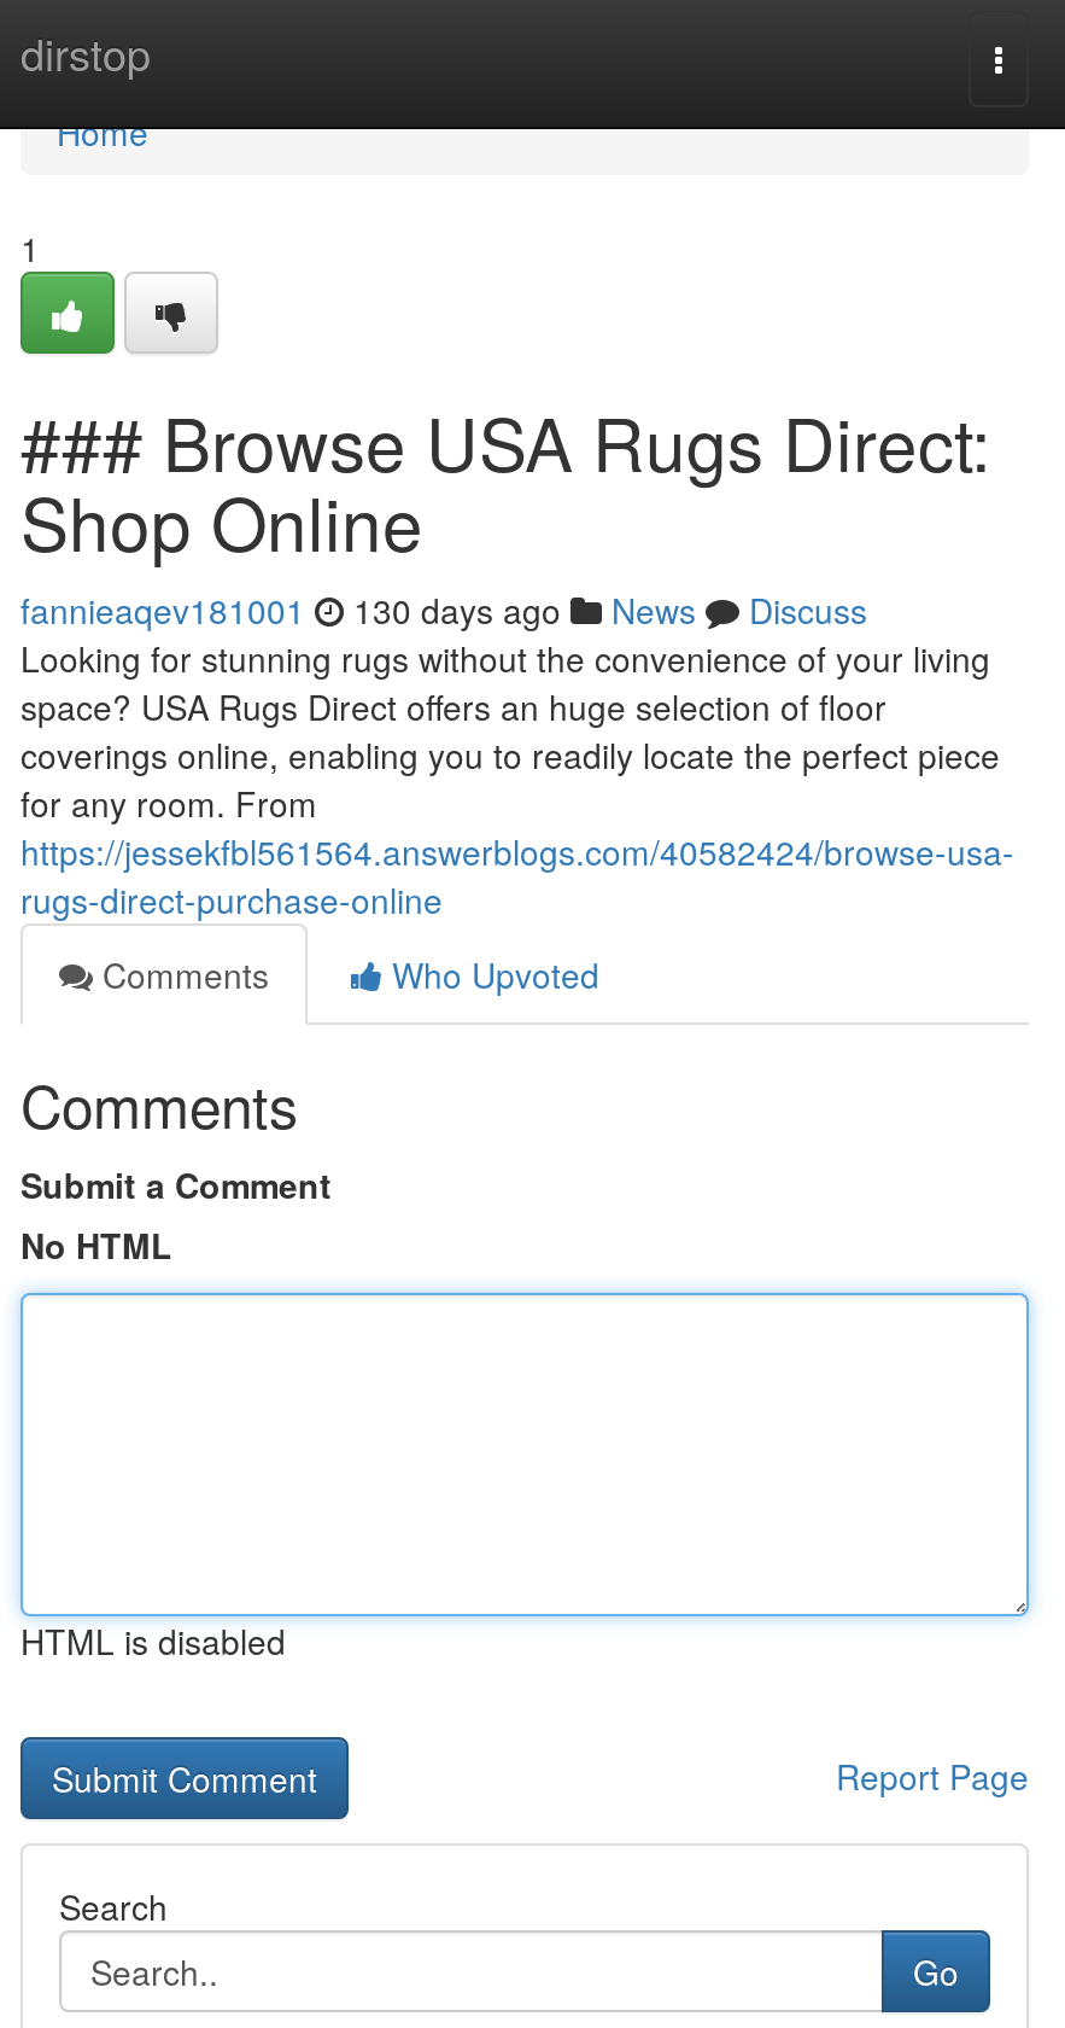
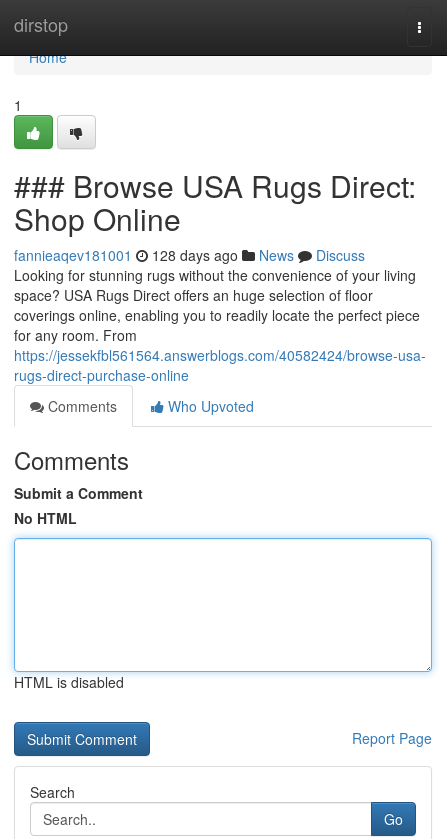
- fannieaqev181001 130 days ago News Discuss
+ fannieaqev181001 128 days ago News Discuss
